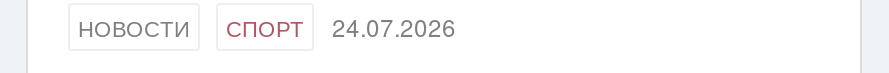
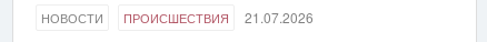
- СПОРТ
- 24.07.2026
+ ПРОИСШЕСТВИЯ
+ 21.07.2026
